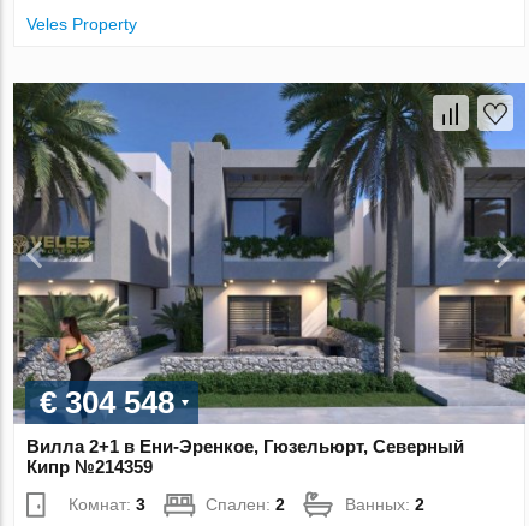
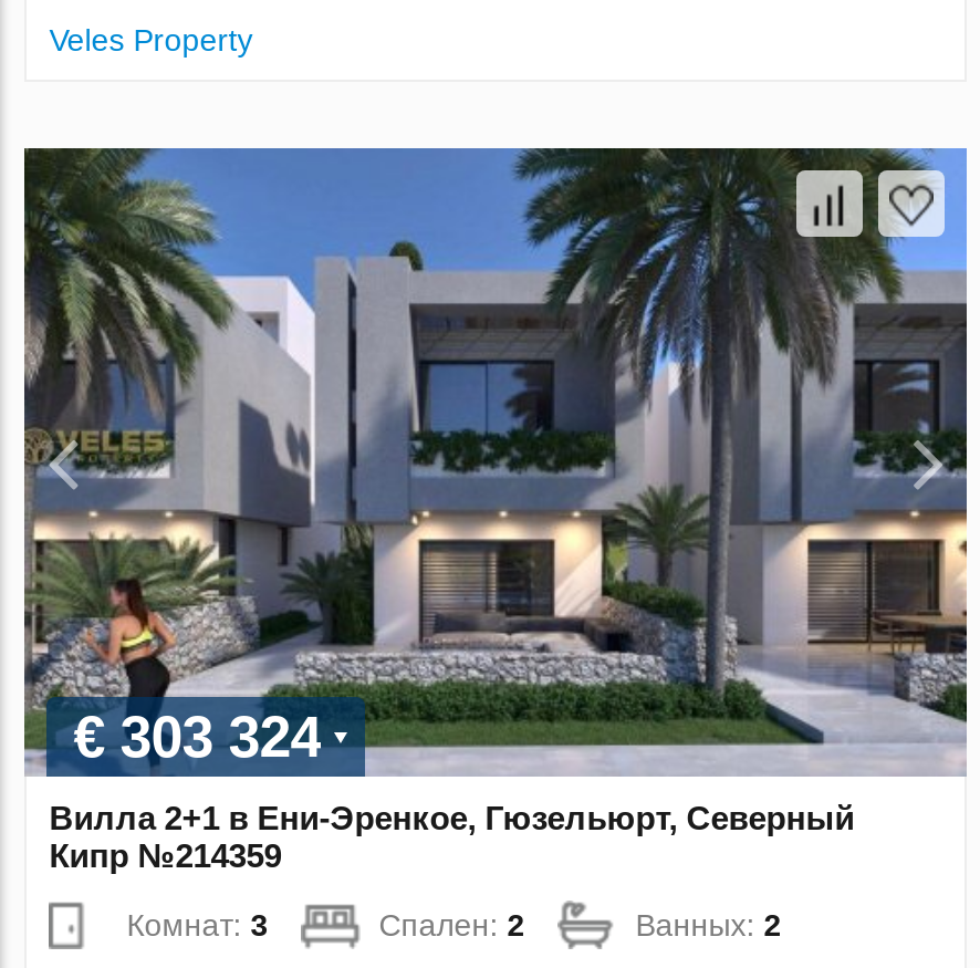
- € 304 548
+ € 303 324
